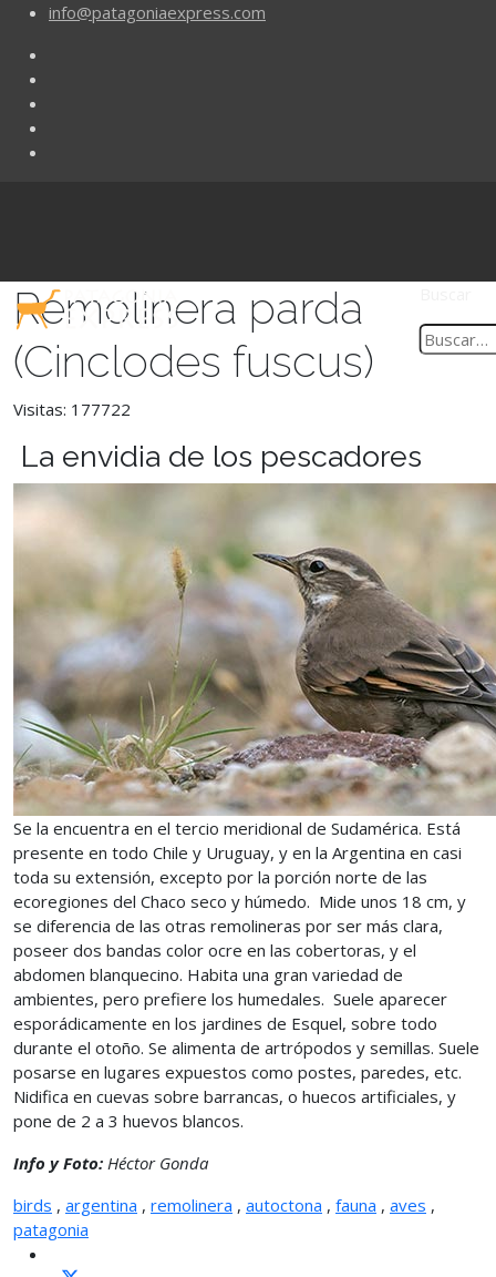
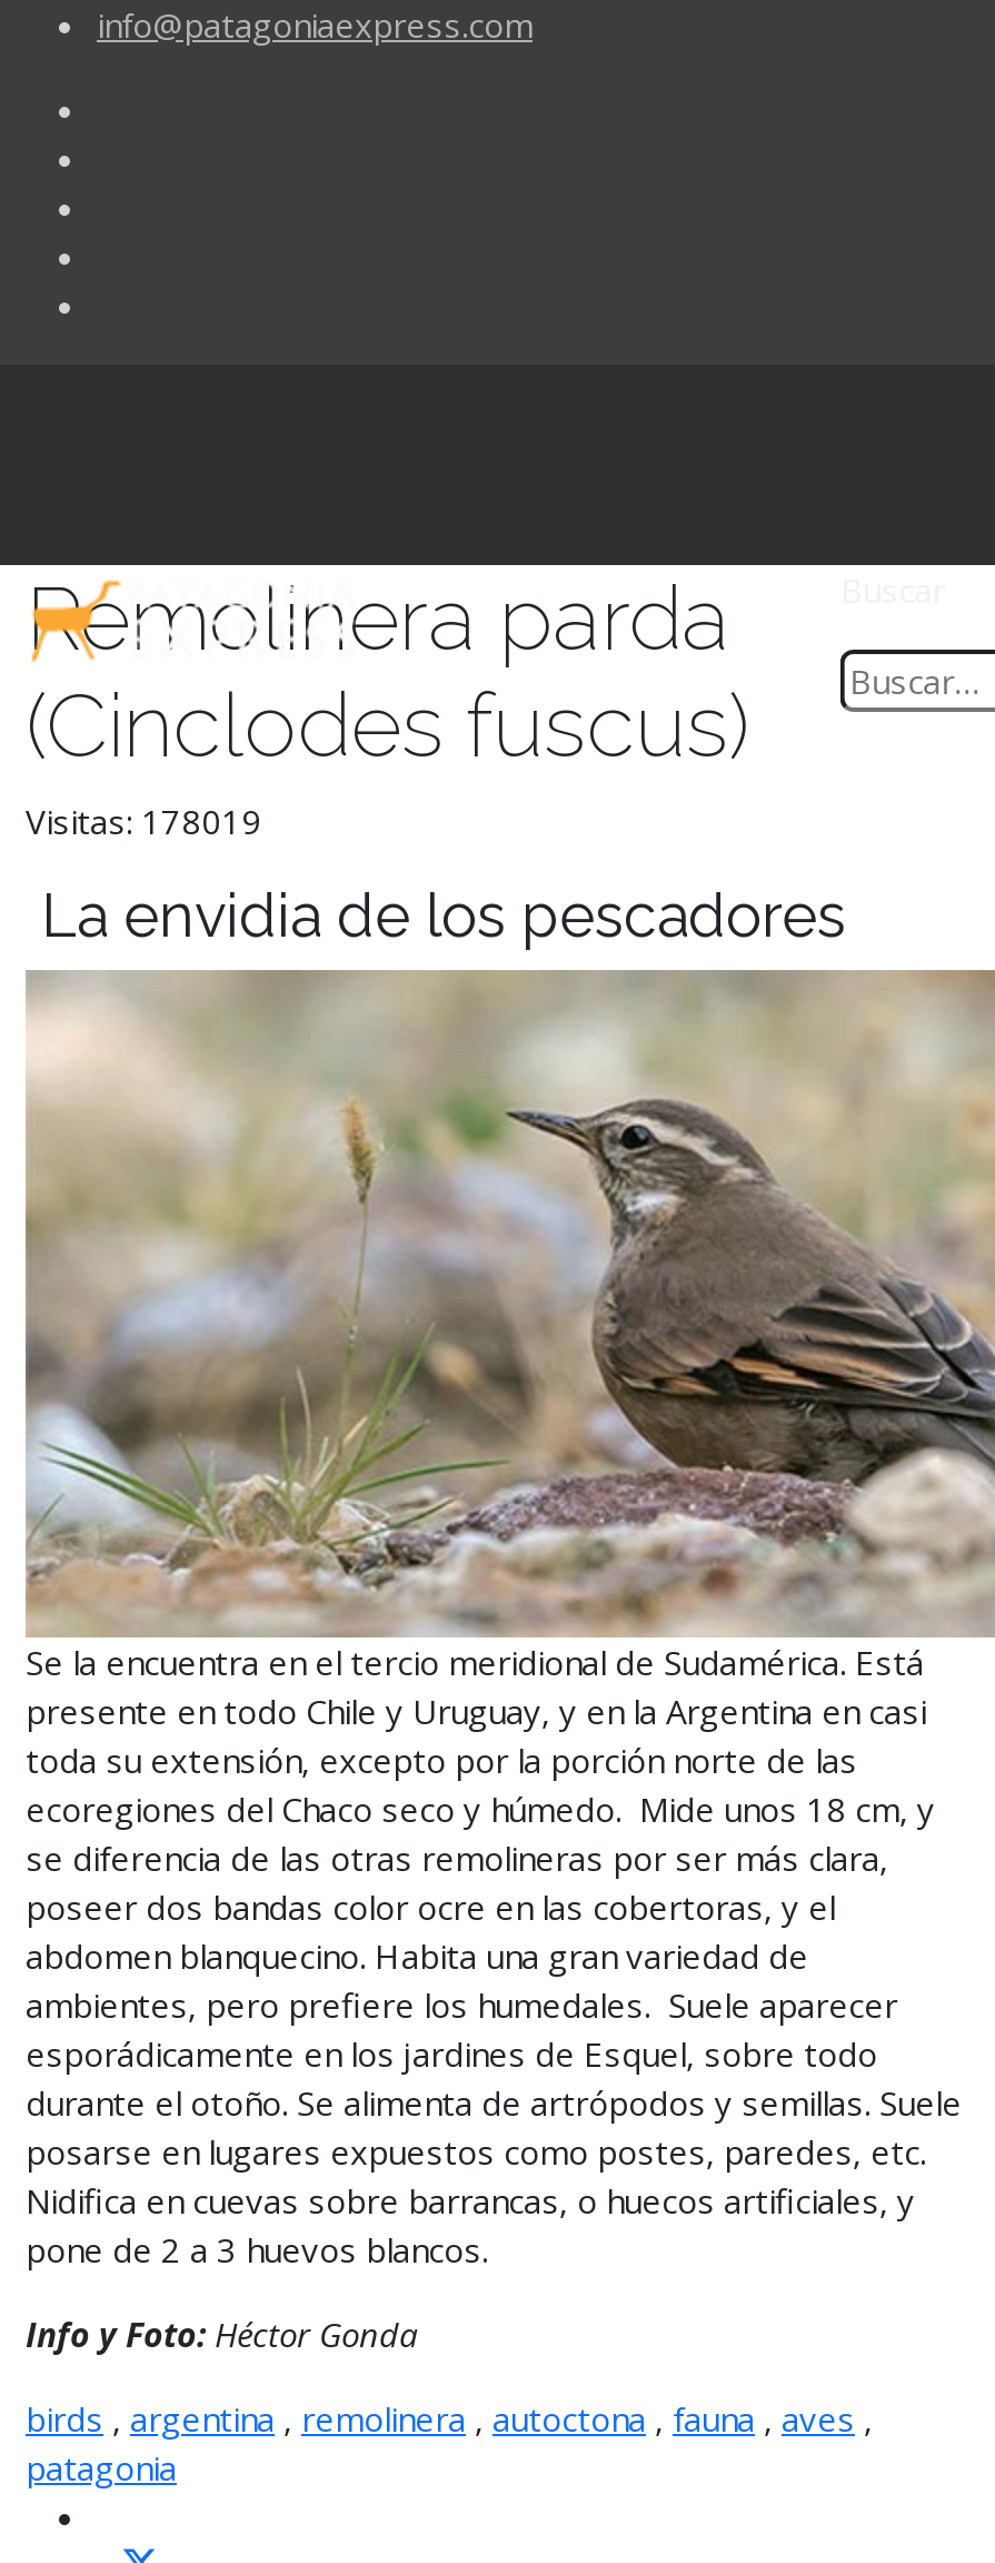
- Visitas: 177722
+ Visitas: 178019
